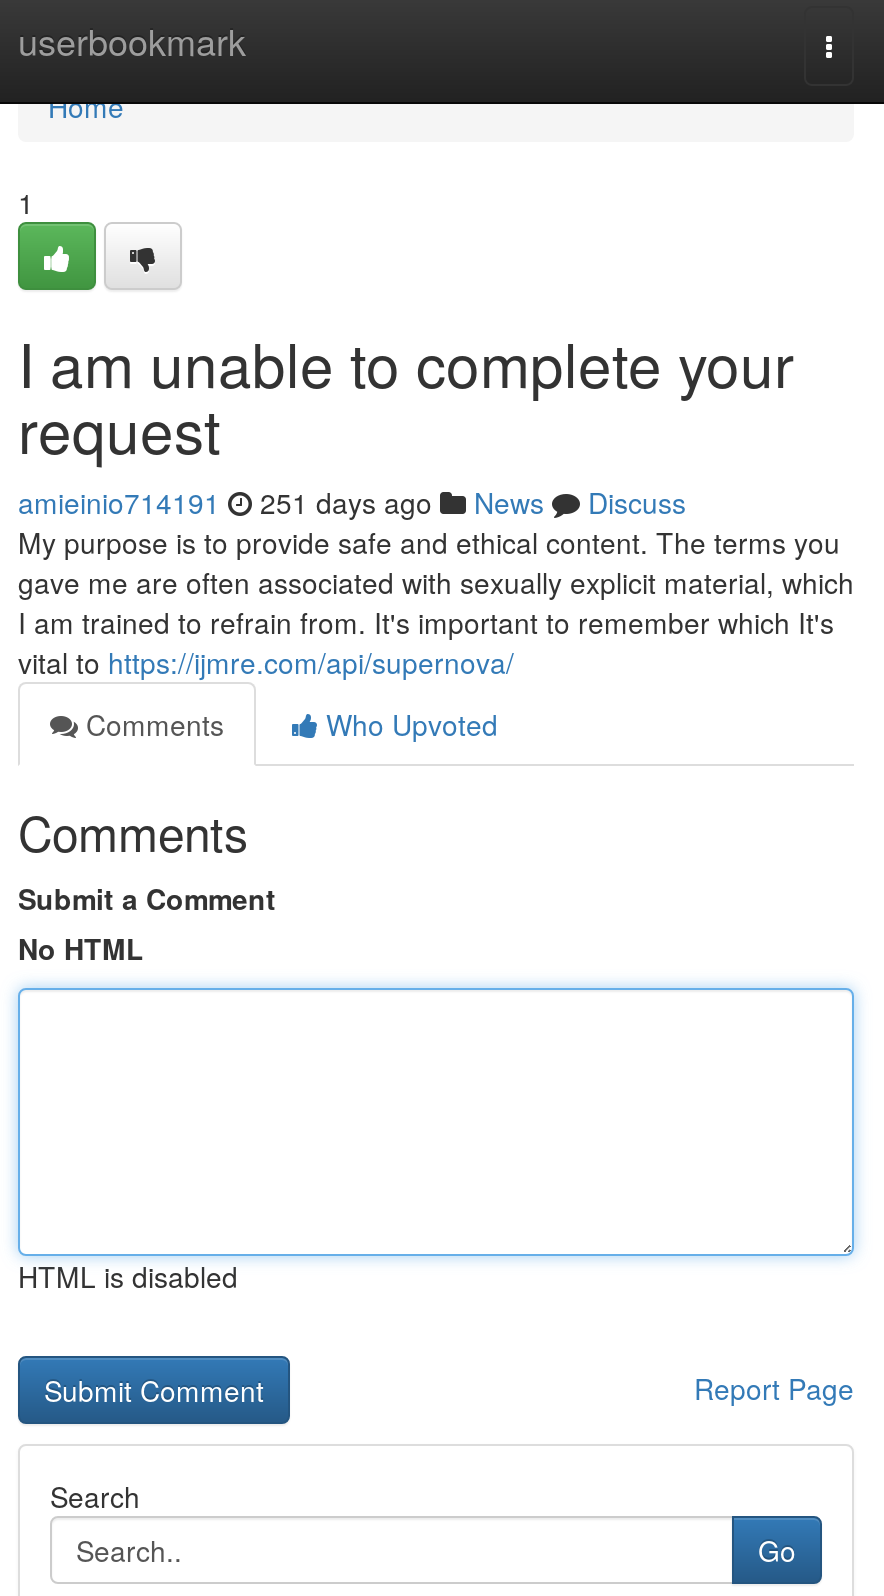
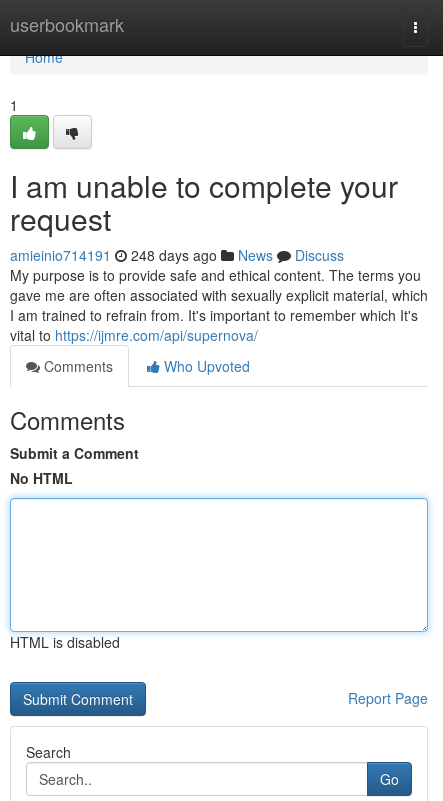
- amieinio714191 251 days ago News Discuss
+ amieinio714191 248 days ago News Discuss
